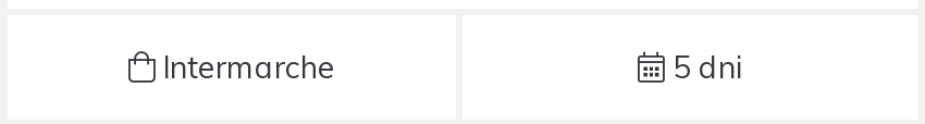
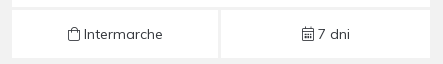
- 5 dni
+ 7 dni
